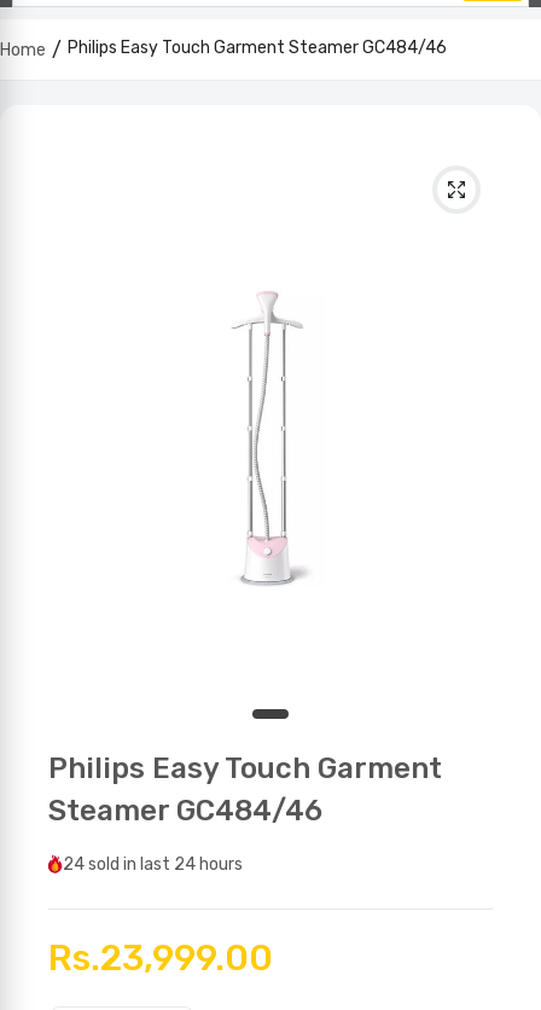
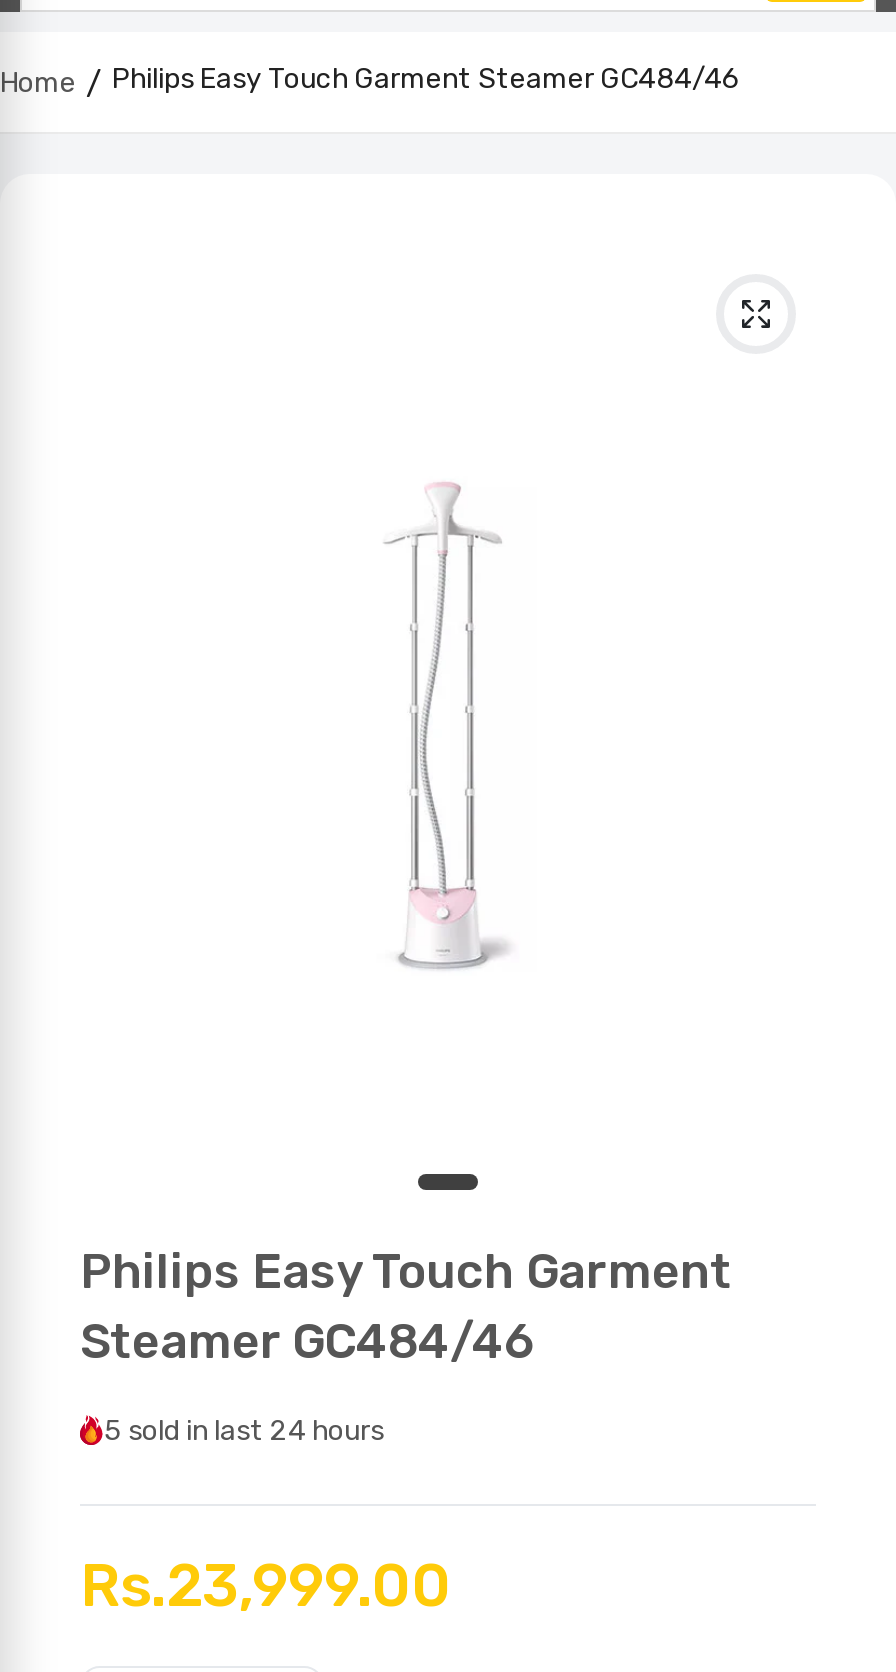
- 24 sold in last 24 hours
+ 5 sold in last 24 hours
